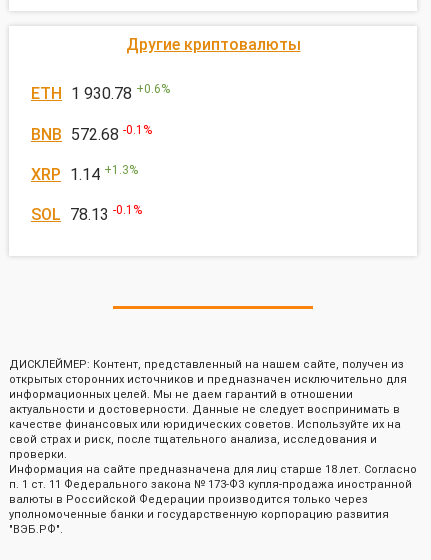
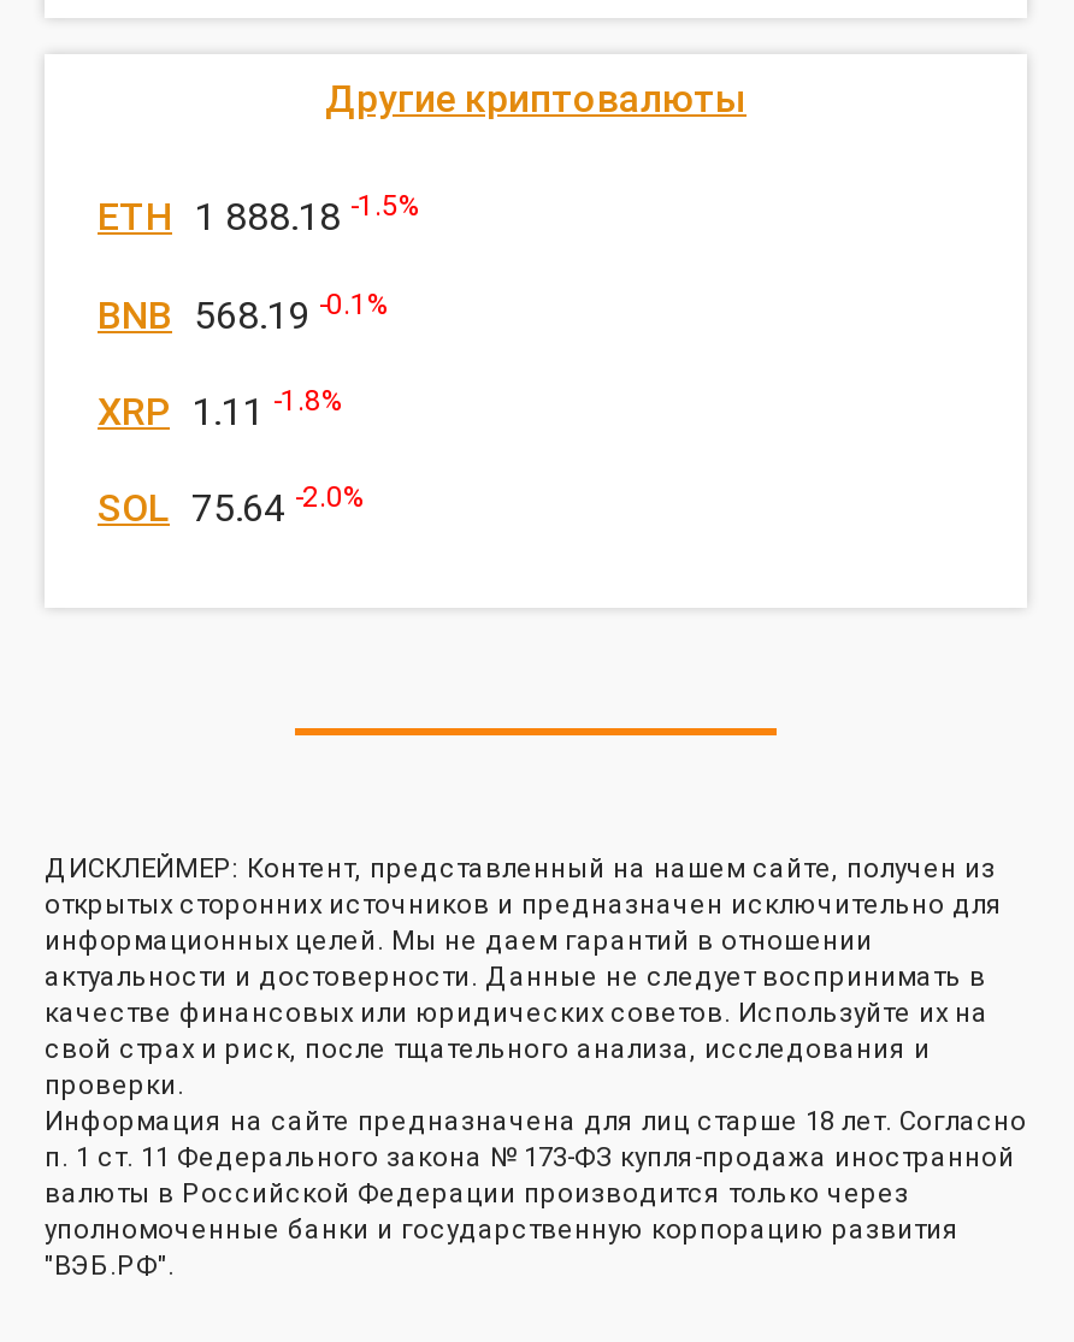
- ETH 1 930.78 +0.6%
+ ETH 1 888.18 -1.5%

- BNB 572.68 -0.1%
+ BNB 568.19 -0.1%

- XRP 1.14 + 1.3%
+ XRP 1.11 -1.8%

- SOL 78.13 -0.1%
+ SOL 75.64 -2.0%
